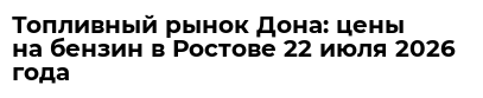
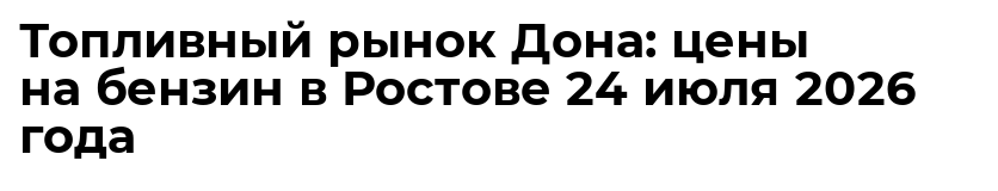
- на бензин в Ростове 22 июля 2026
+ на бензин в Ростове 24 июля 2026
